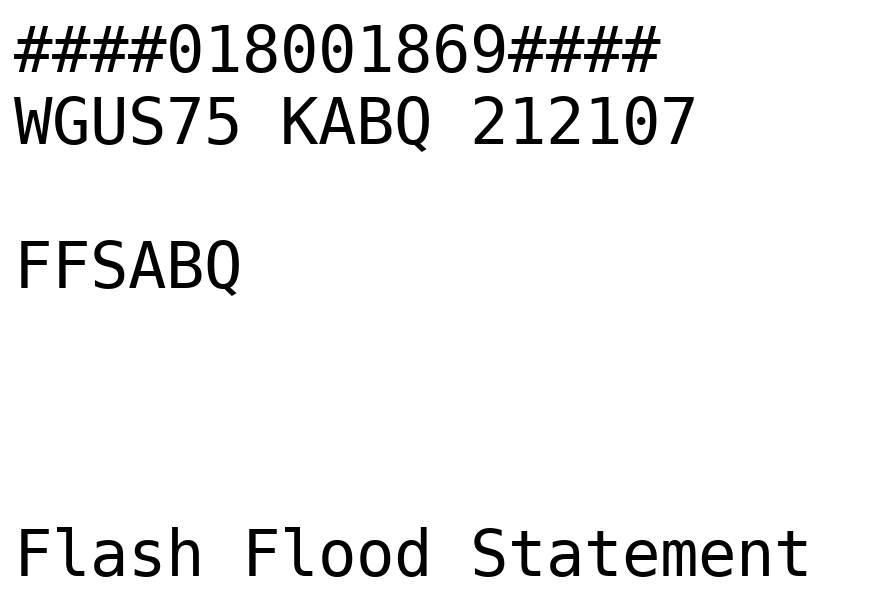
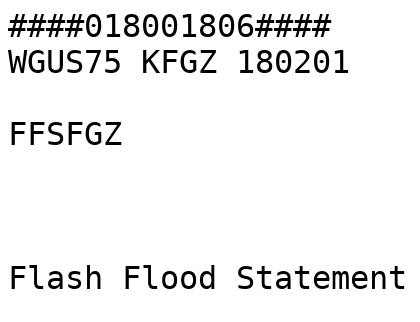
- ####018001869####
- WGUS75 KABQ 212107
+ ####018001806####
+ WGUS75 KFGZ 180201

- FFSABQ
+ FFSFGZ
